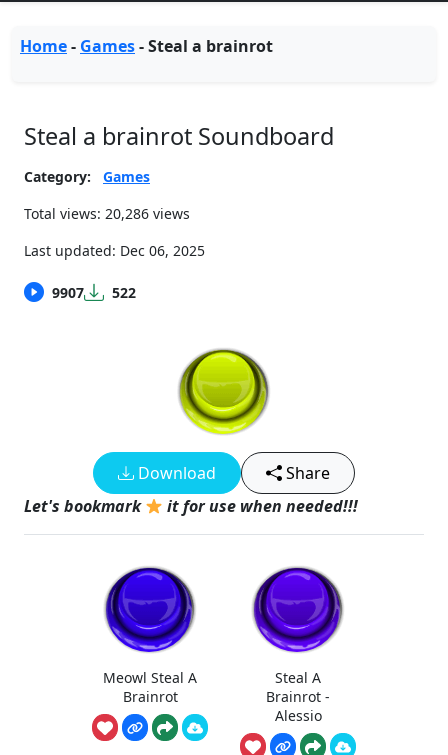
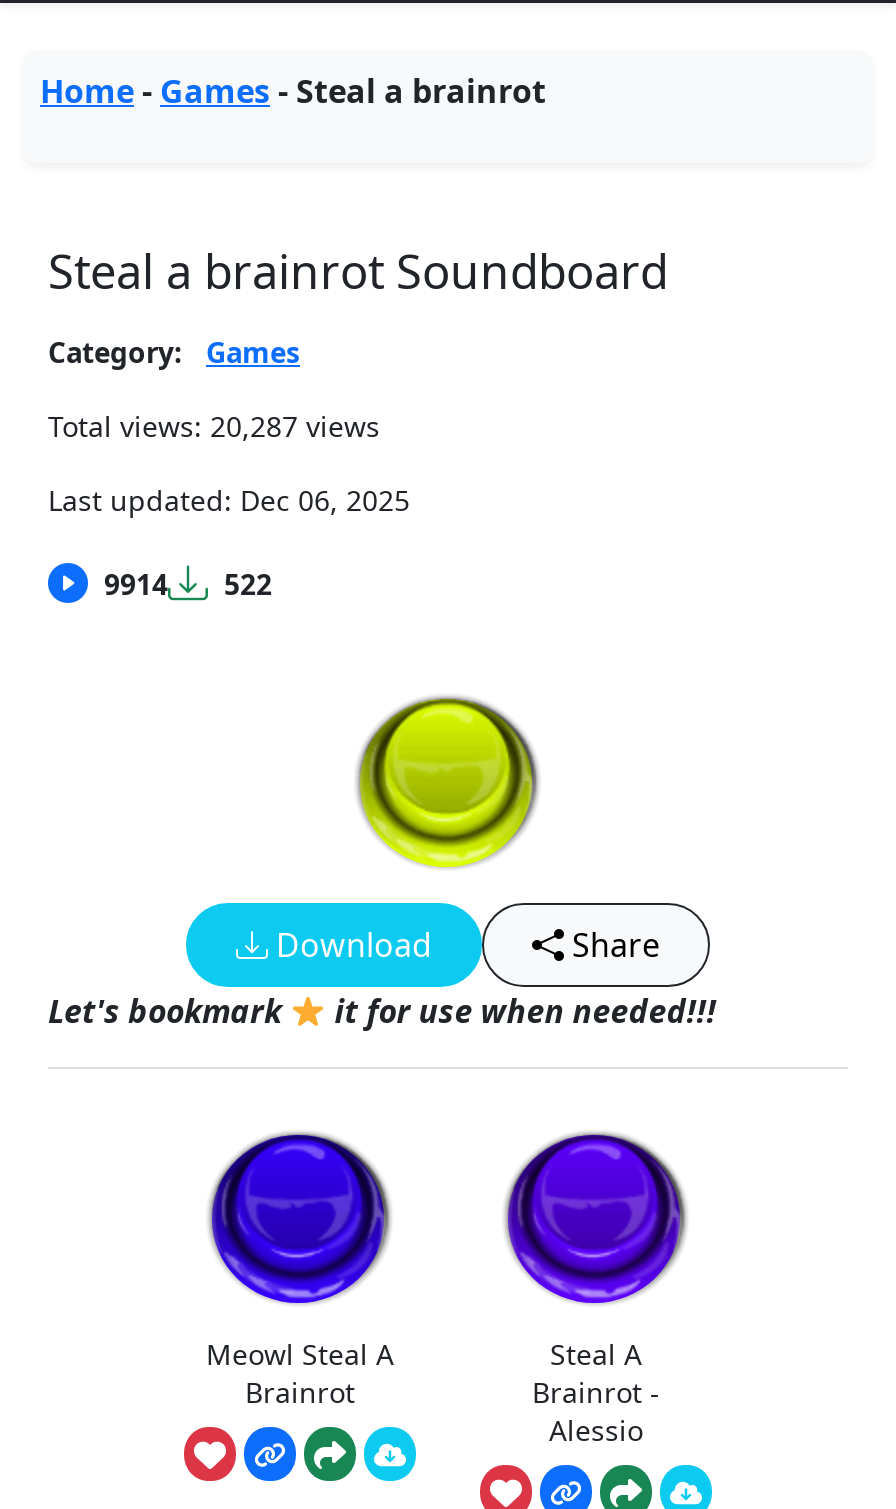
- Total views: 20,286 views
+ Total views: 20,287 views

- 9907 522
+ 9914 522
